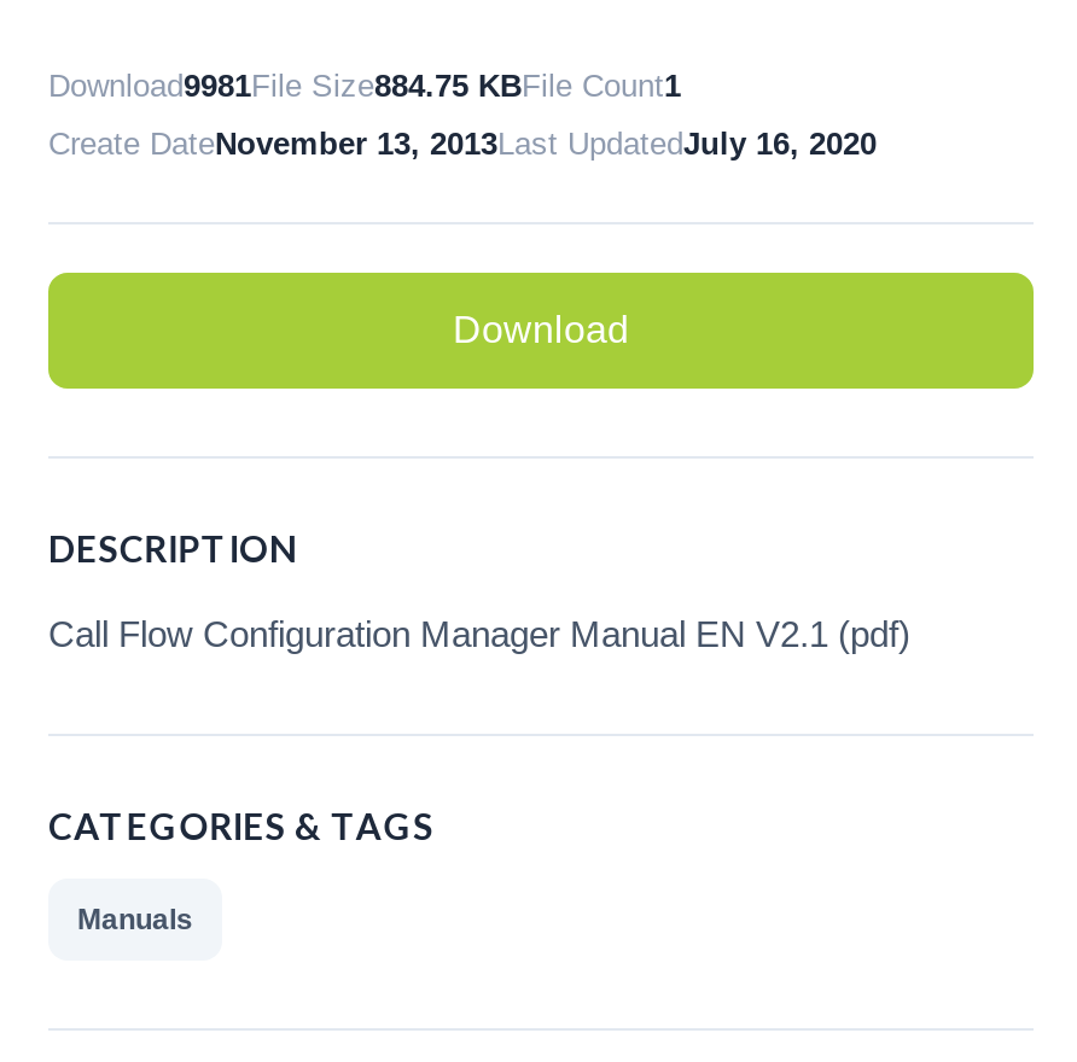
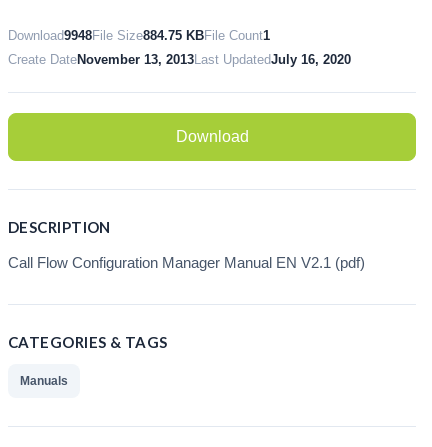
- Download9981File Size884.75 KBFile Count1
+ Download9948File Size884.75 KBFile Count1
